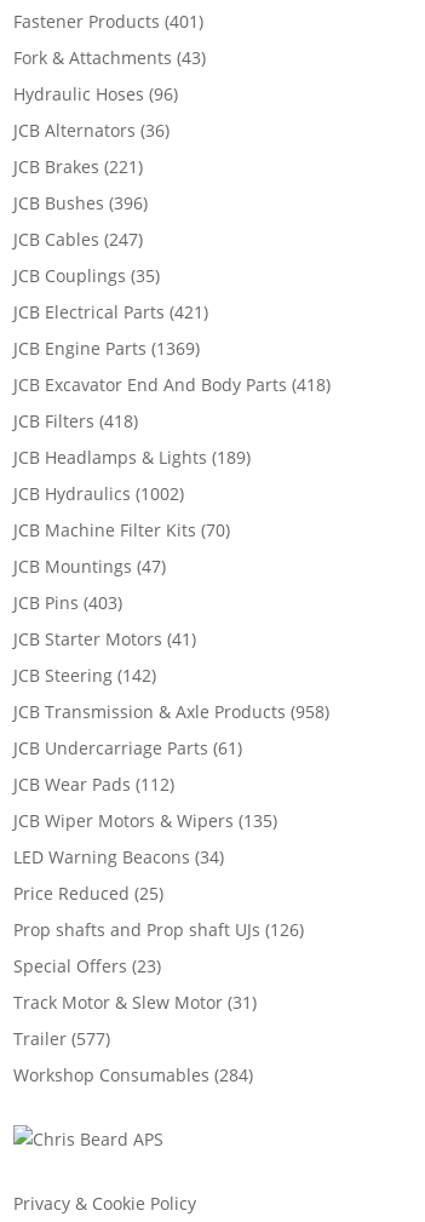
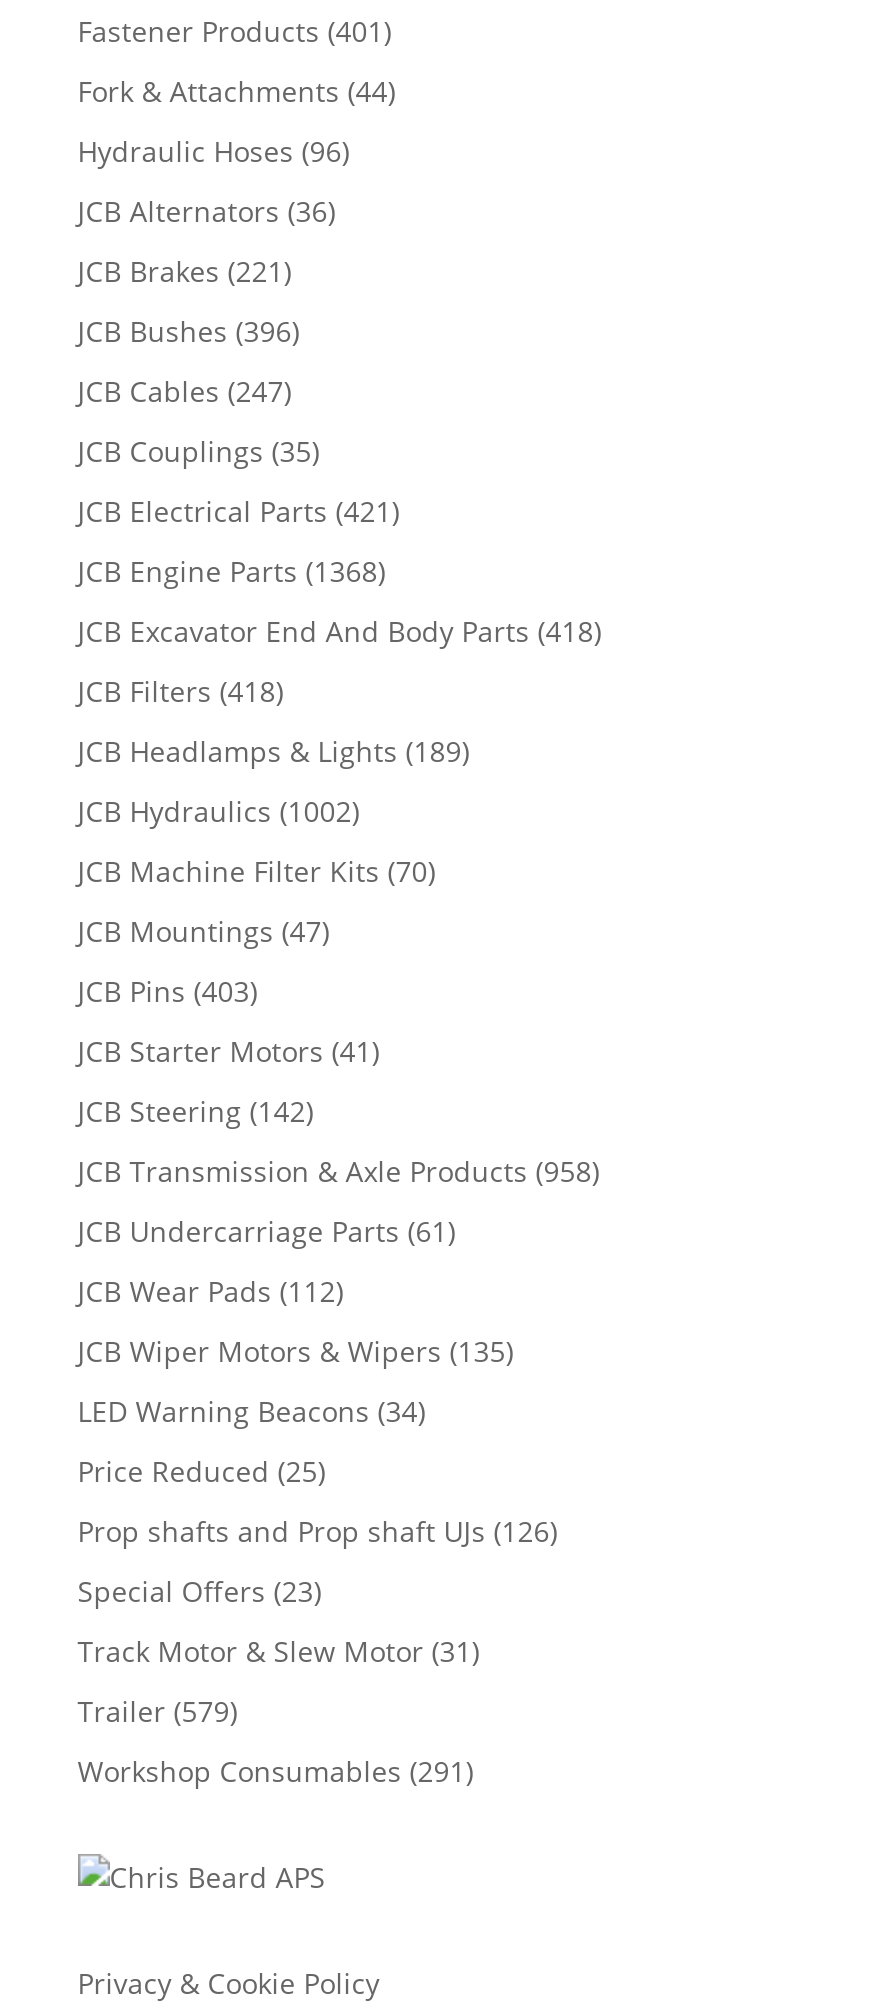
- Fork & Attachments (43)
+ Fork & Attachments (44)

- JCB Engine Parts (1369)
+ JCB Engine Parts (1368)

- Trailer (577)
+ Trailer (579)

- Workshop Consumables (284)
+ Workshop Consumables (291)
